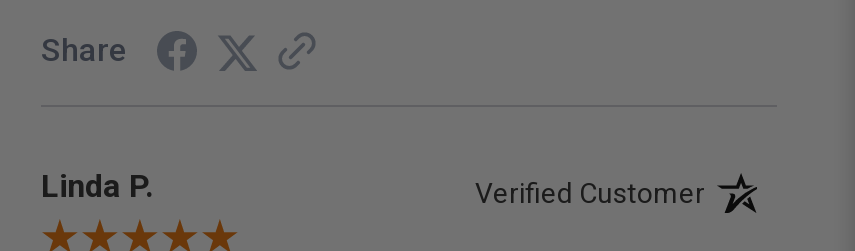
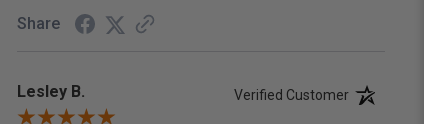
- Linda P.
+ Lesley B.
